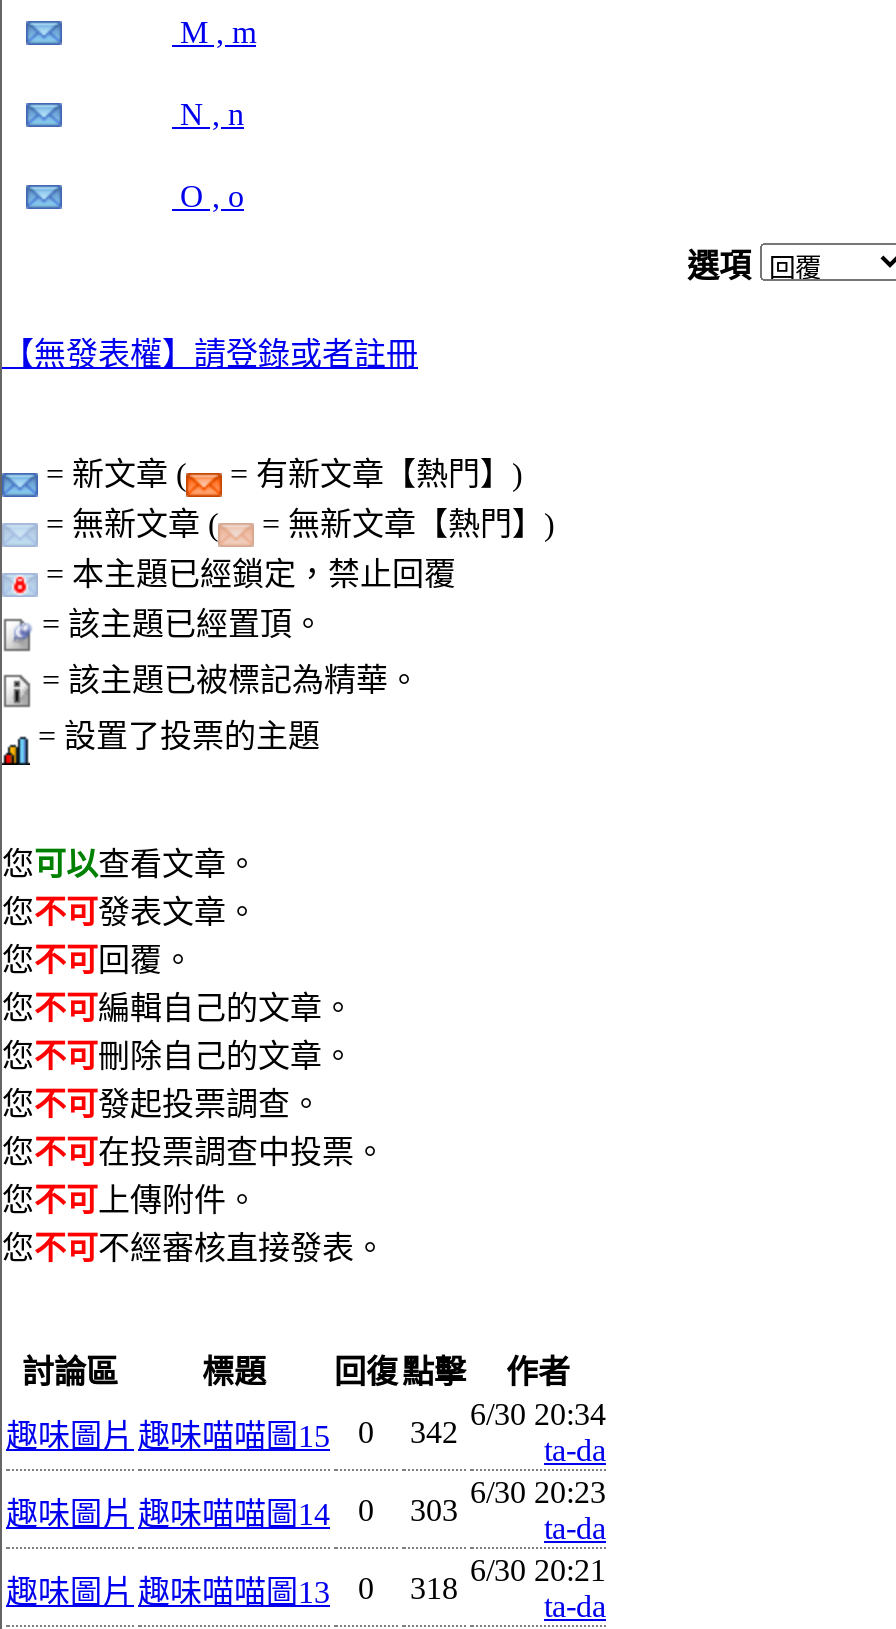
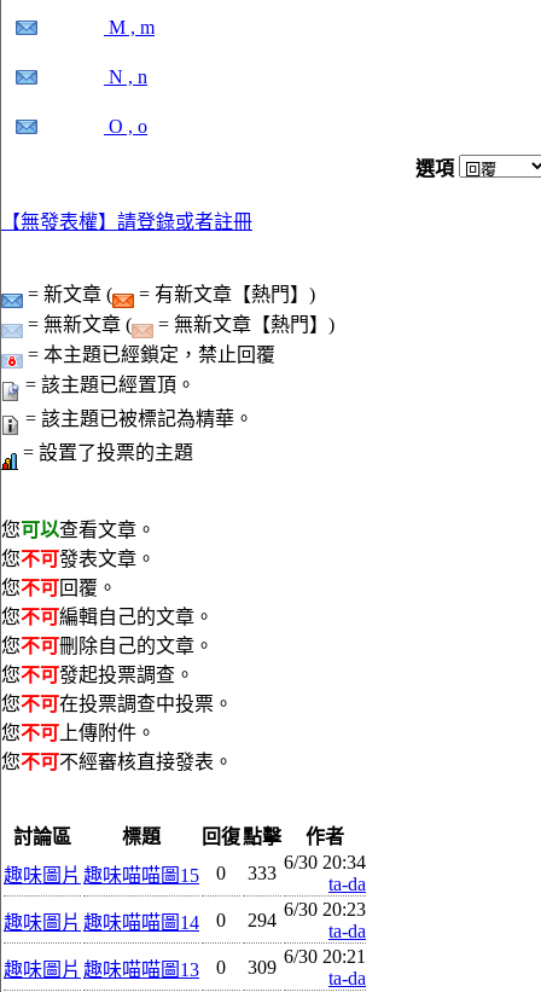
- 趣味圖片 趣味喵喵圖15 0 342
+ 趣味圖片 趣味喵喵圖15 0 333

- 趣味圖片 趣味喵喵圖14 0 303
+ 趣味圖片 趣味喵喵圖14 0 294

- 趣味圖片 趣味喵喵圖13 0 318
+ 趣味圖片 趣味喵喵圖13 0 309
